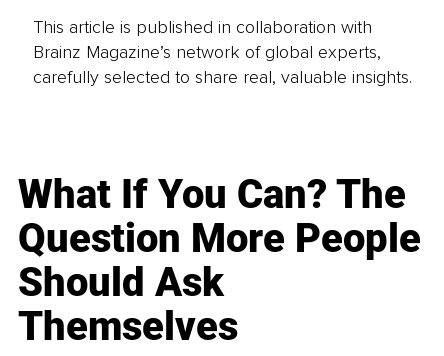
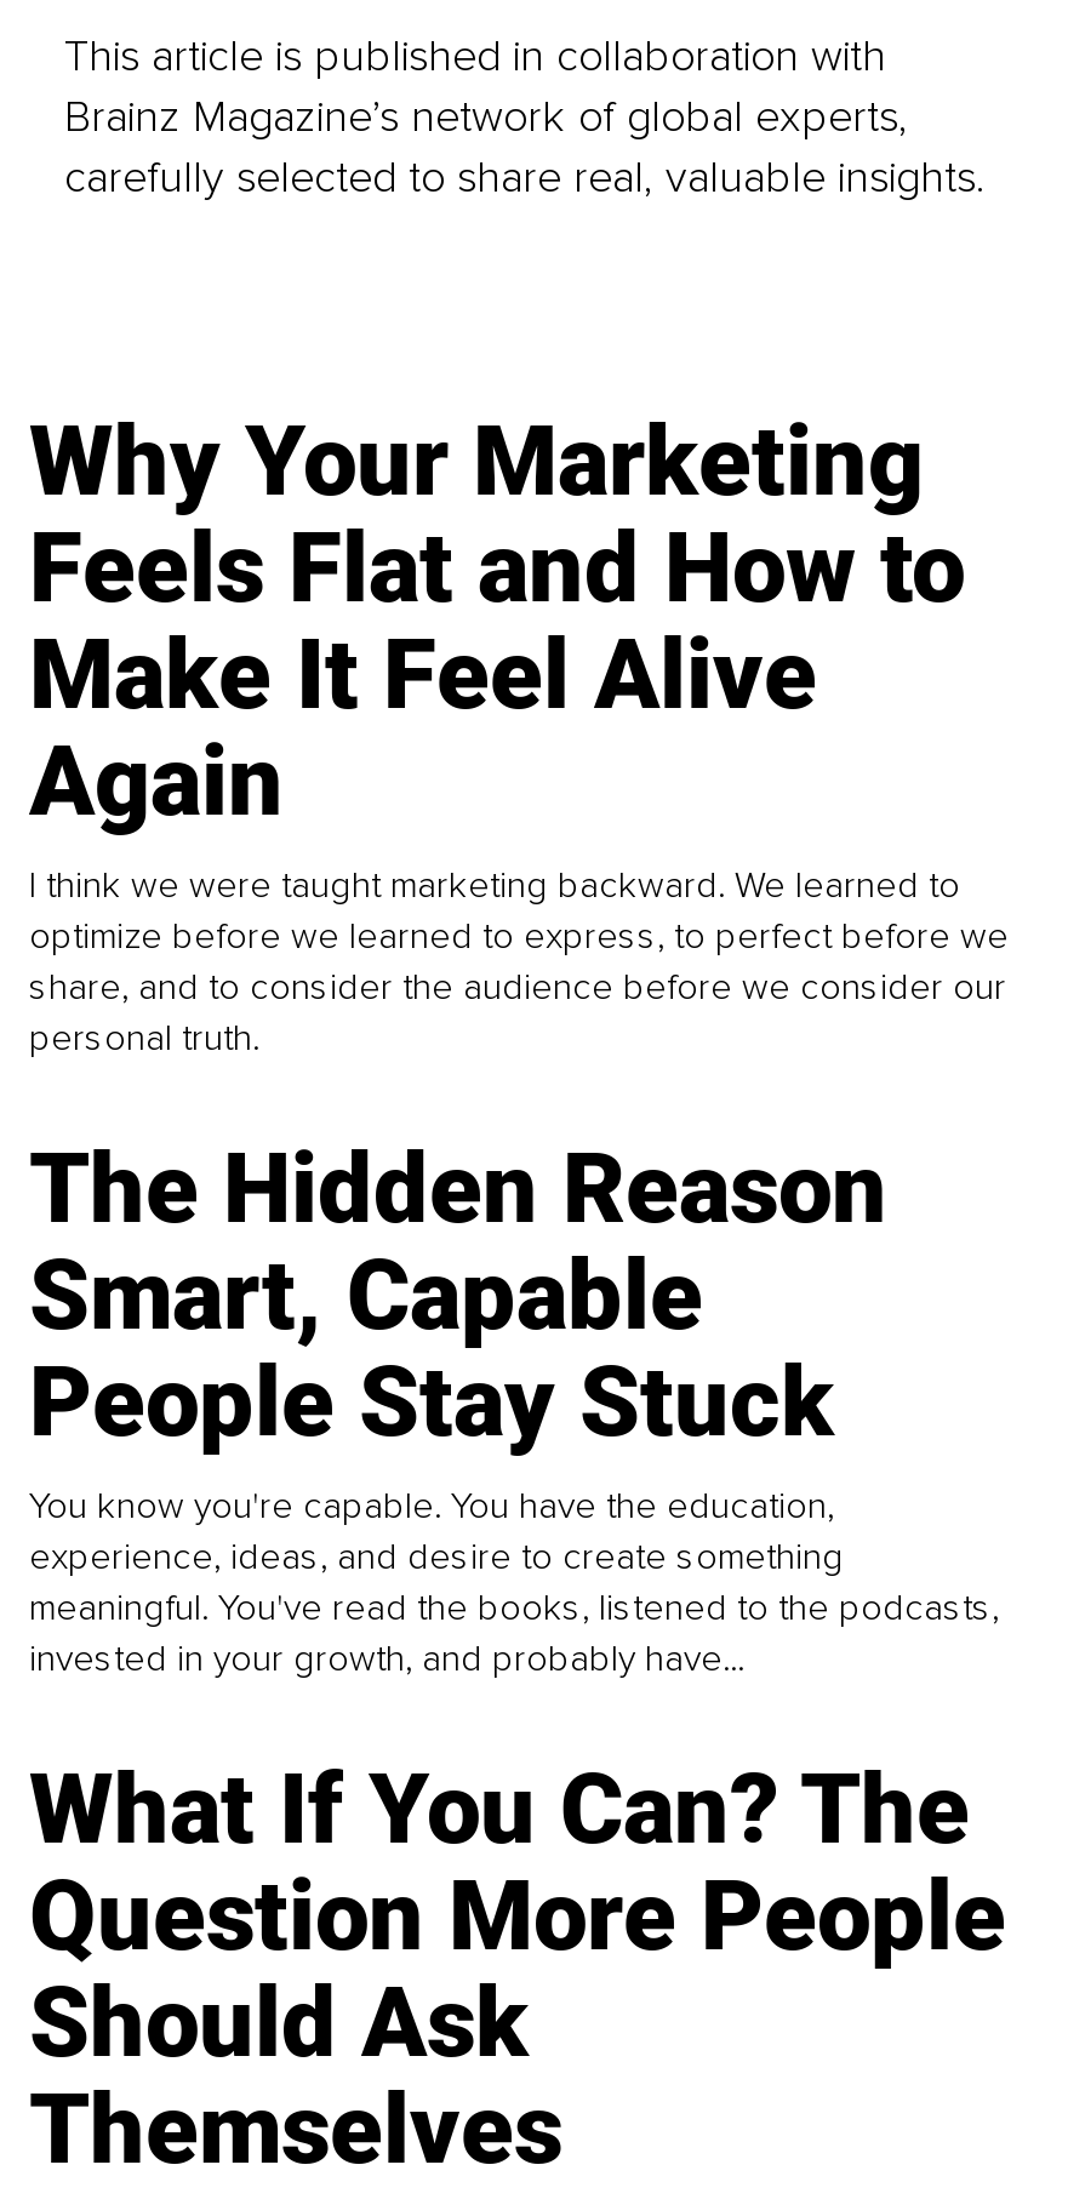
+ Why Your Marketing
+ Feels Flat and How to
+ Make It Feel Alive
+ Again
+ I think we were taught marketing backward. We learned to
+ optimize before we learned to express, to perfect before we
+ share, and to consider the audience before we consider our
+ personal truth.
+ The Hidden Reason
+ Smart, Capable
+ People Stay Stuck
+ You know you're capable. You have the education,
+ experience, ideas, and desire to create something
+ meaningful. You've read the books, listened to the podcasts,
+ invested in your growth, and probably have...
